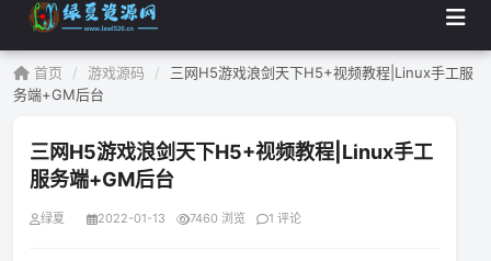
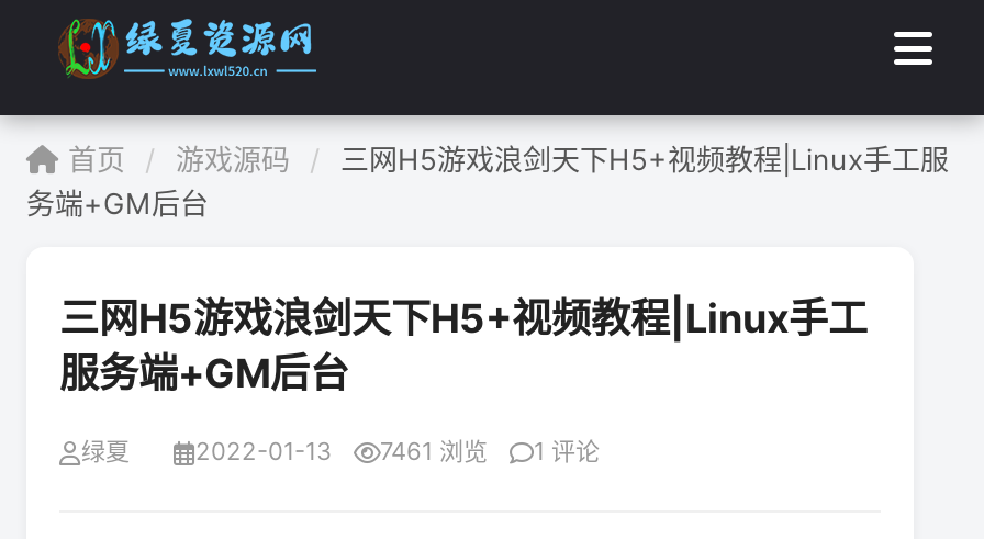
- 2022-01-13 7460 浏览 1 评论
+ 2022-01-13 7461 浏览 1 评论
